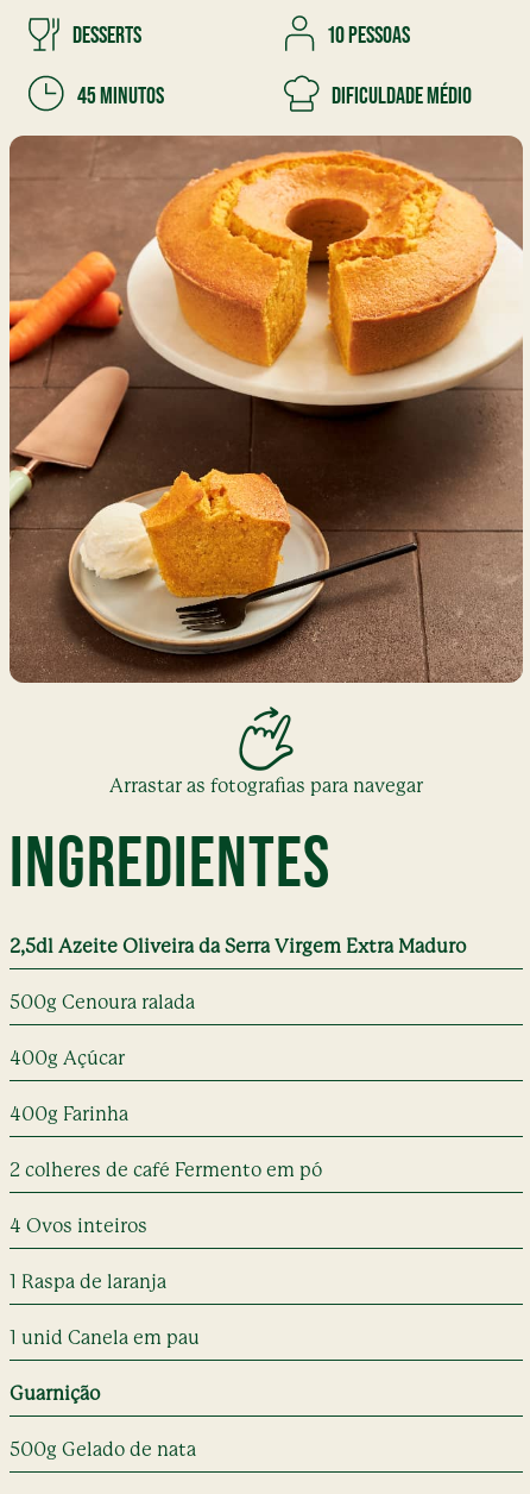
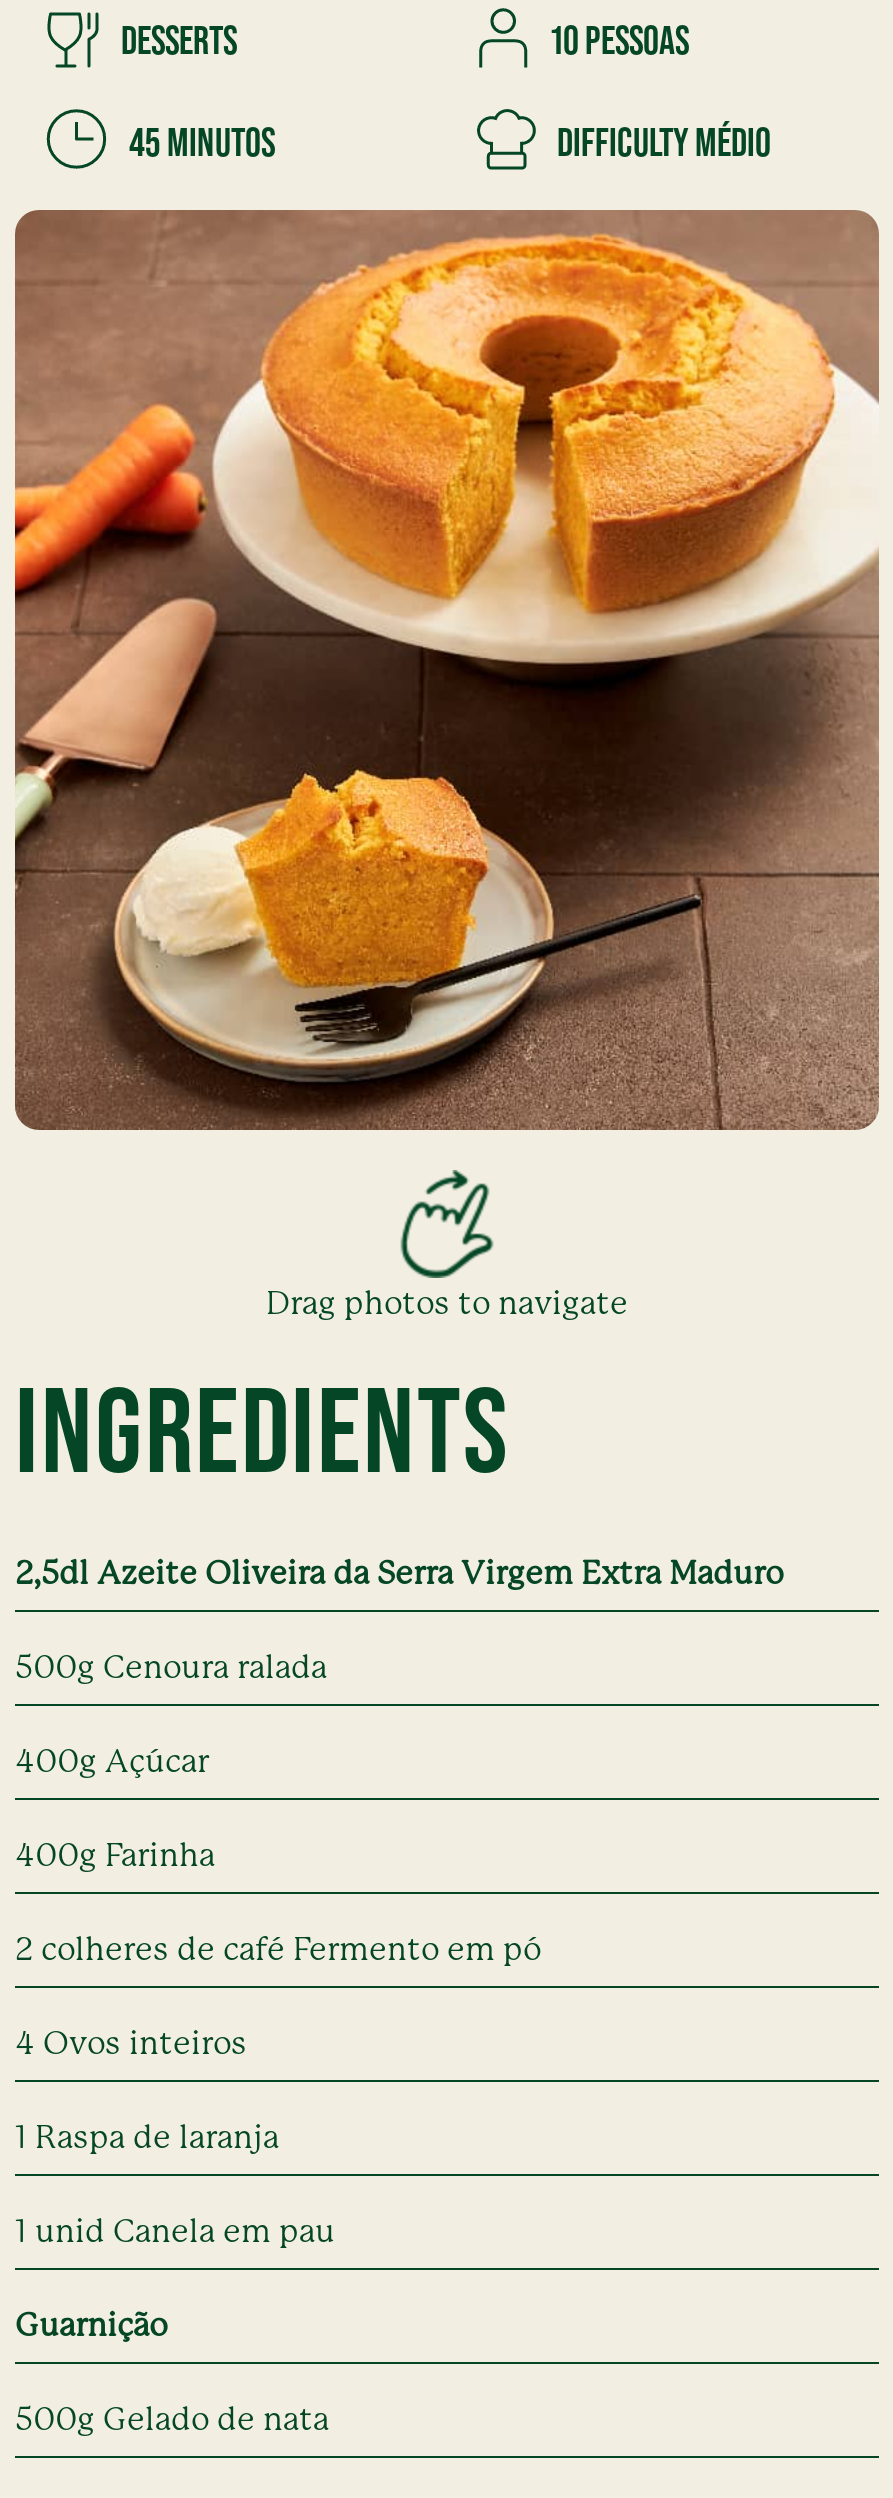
- DIFICULDADE MÉDIO
+ DIFFICULTY MÉDIO

- Arrastar as fotografias para navegar
- INGREDIENTES
+ Drag photos to navigate
+ INGREDIENTS
